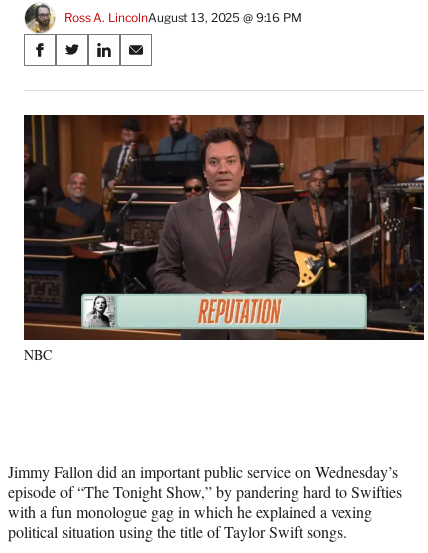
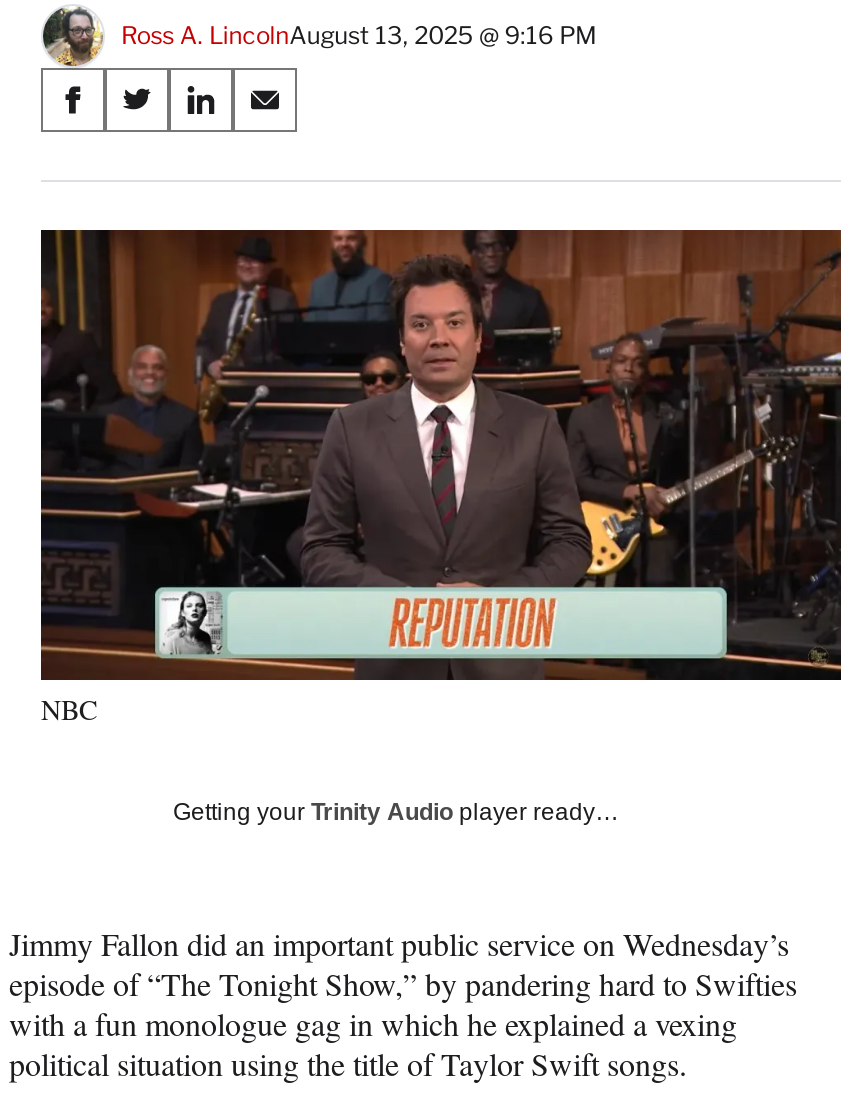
+ Getting your Trinity Audio player ready…
